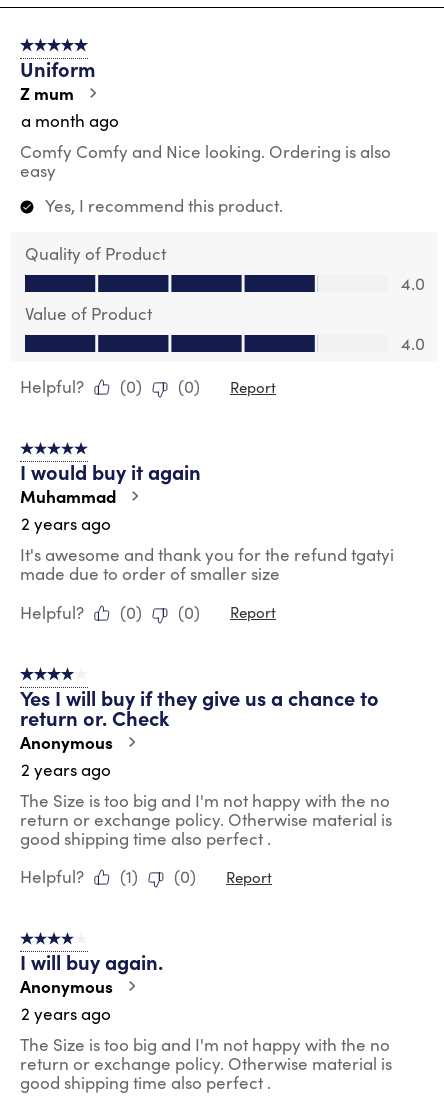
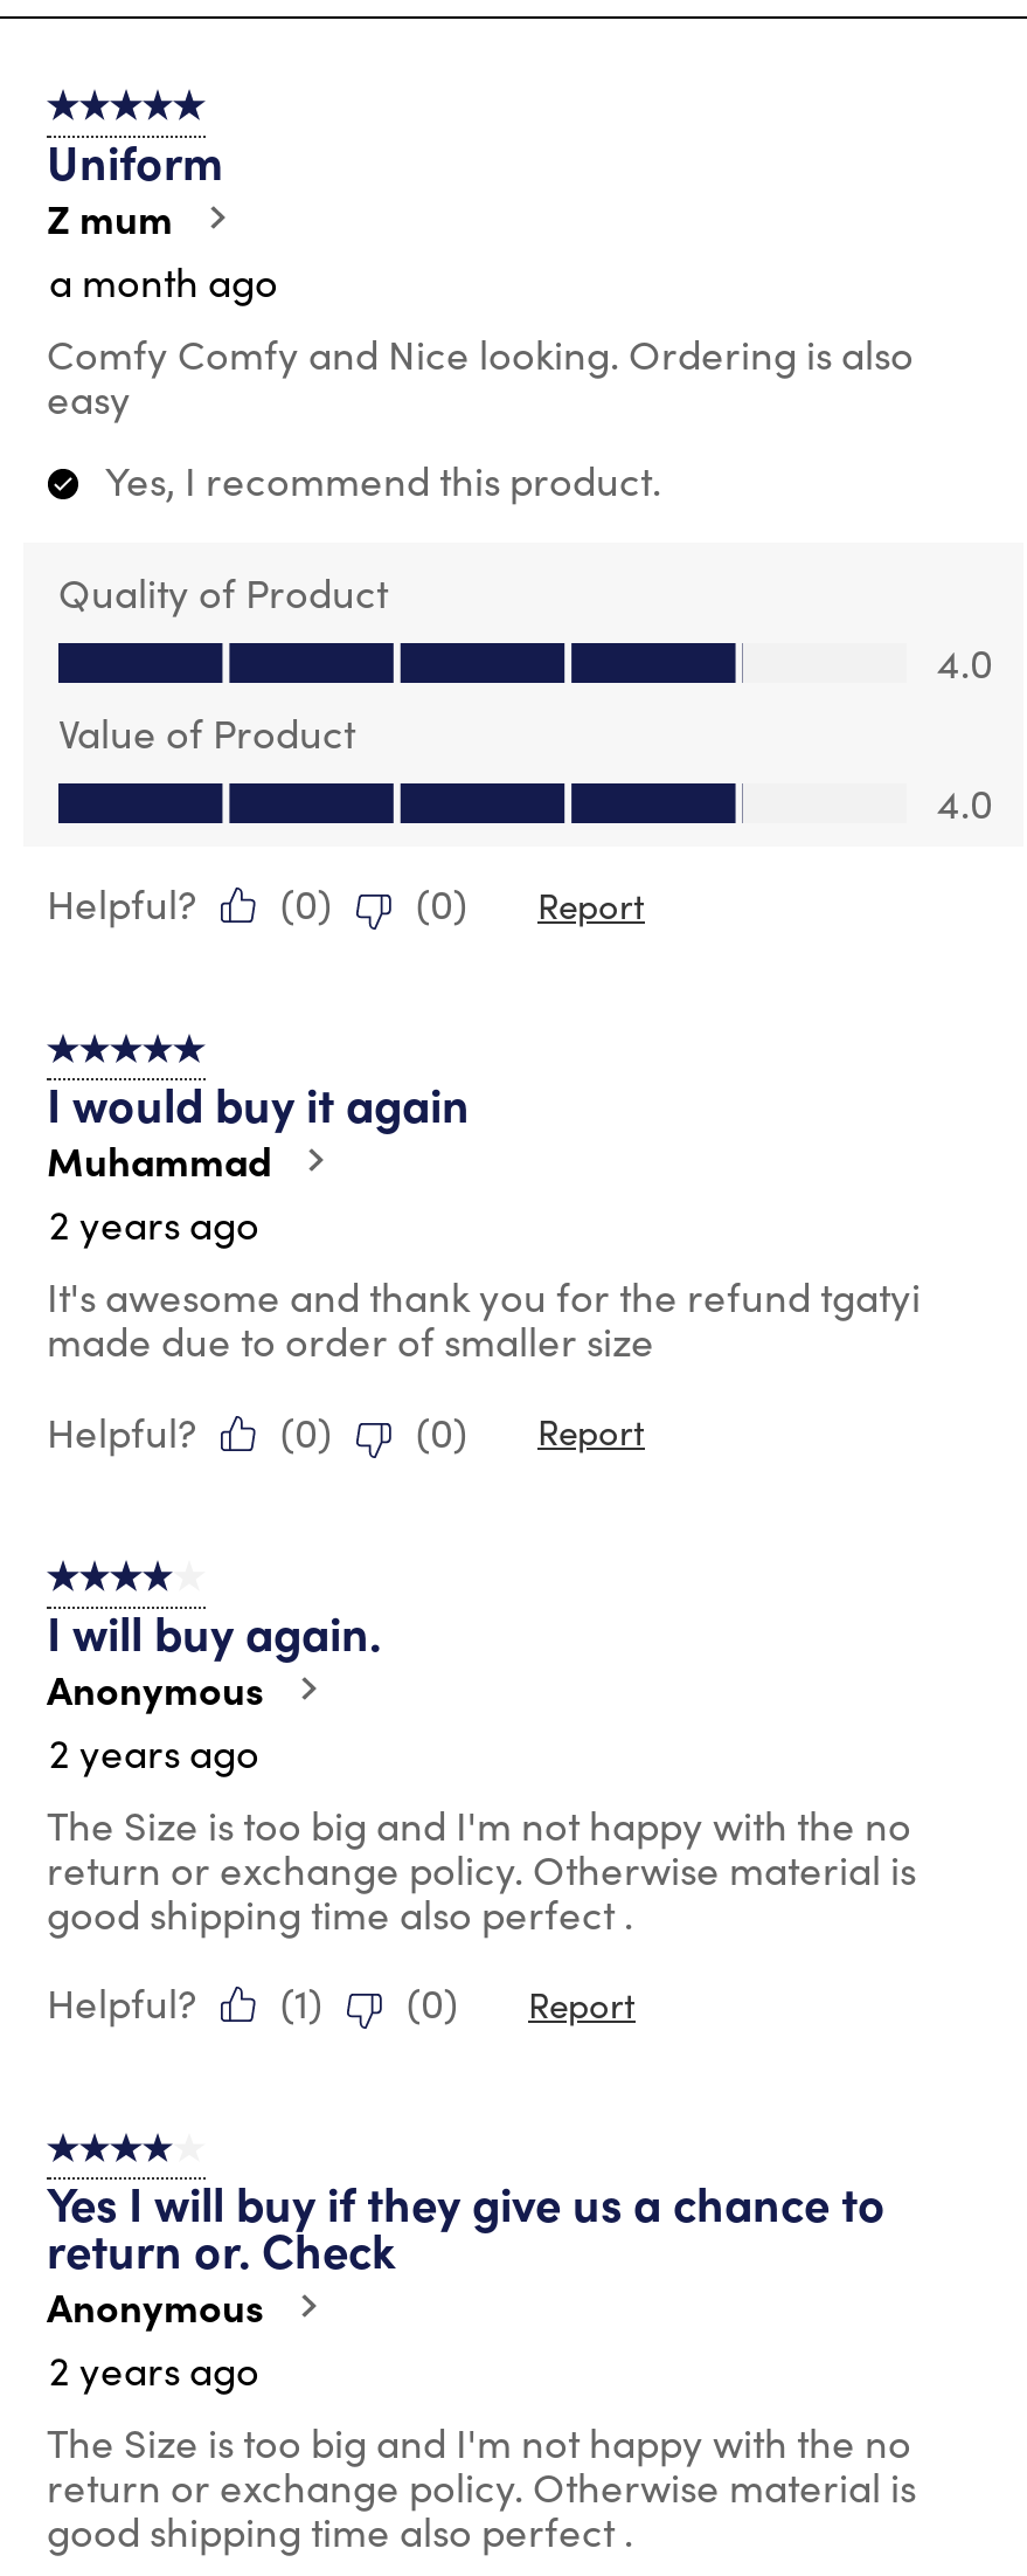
moved down: Yes I will buy if they give us a chance to | return or. Check

moved up: Anonymous | 2 years ago | The Size is too big and I'm not happy with the no | ... | (0) | Report

moved up: I will buy again.
